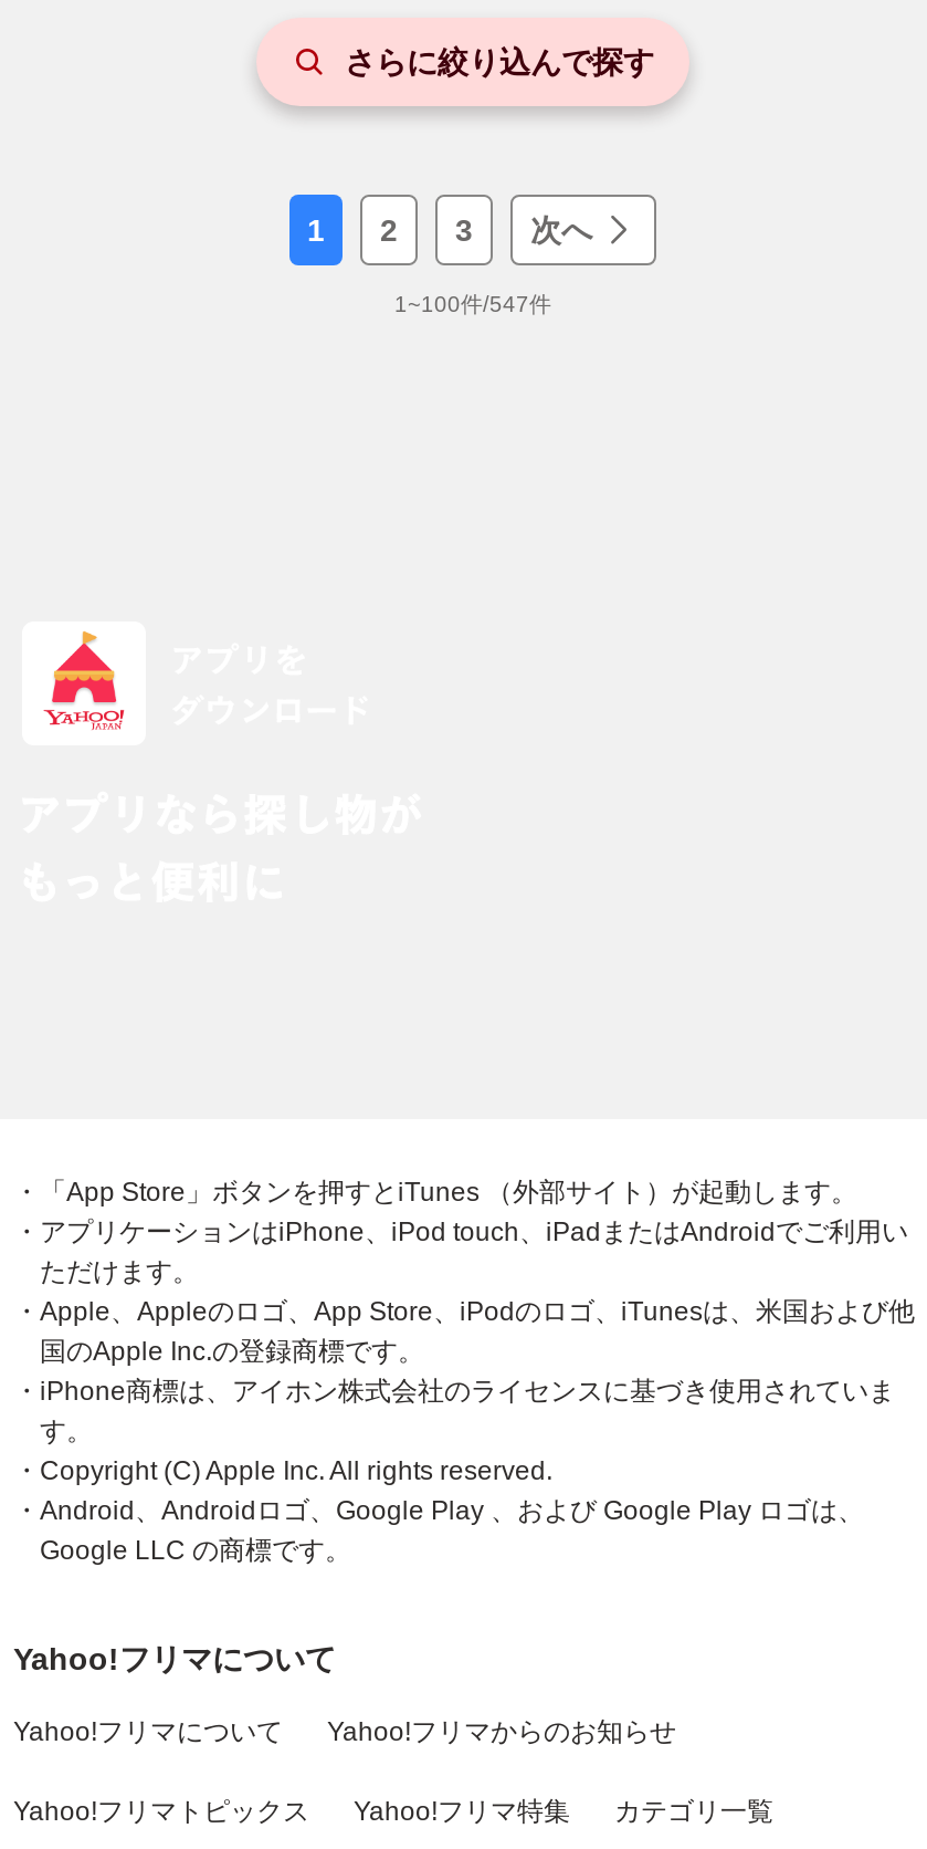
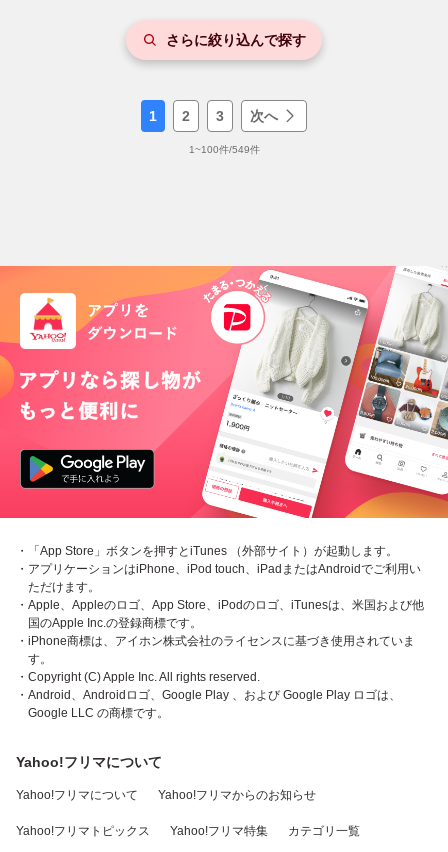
+ [image]

- 1~100件/547件
+ 1~100件/549件
